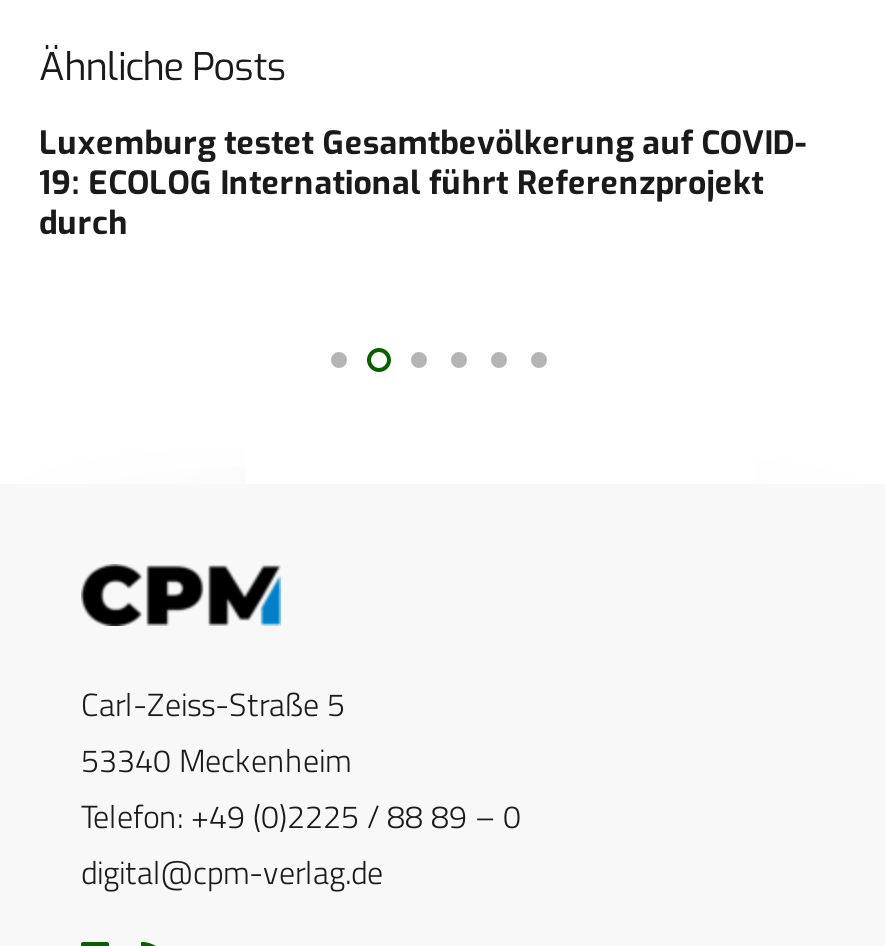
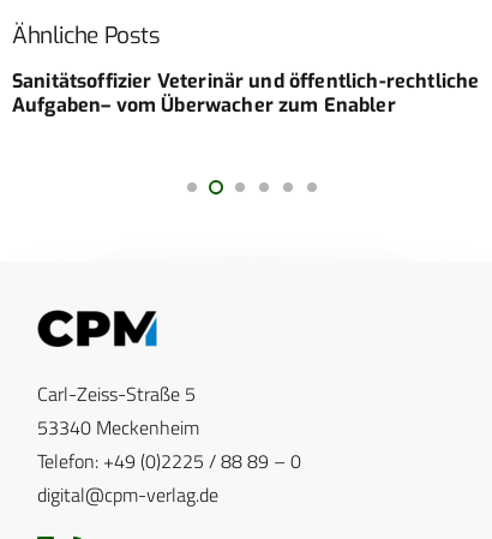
- Luxemburg testet Gesamtbevölkerung auf COVID-
- 19: ECOLOG International führt Referenzprojekt
- durch
+ Sanitätsoffizier Veterinär und öffentlich-rechtliche
+ Aufgaben– vom Überwacher zum Enabler
